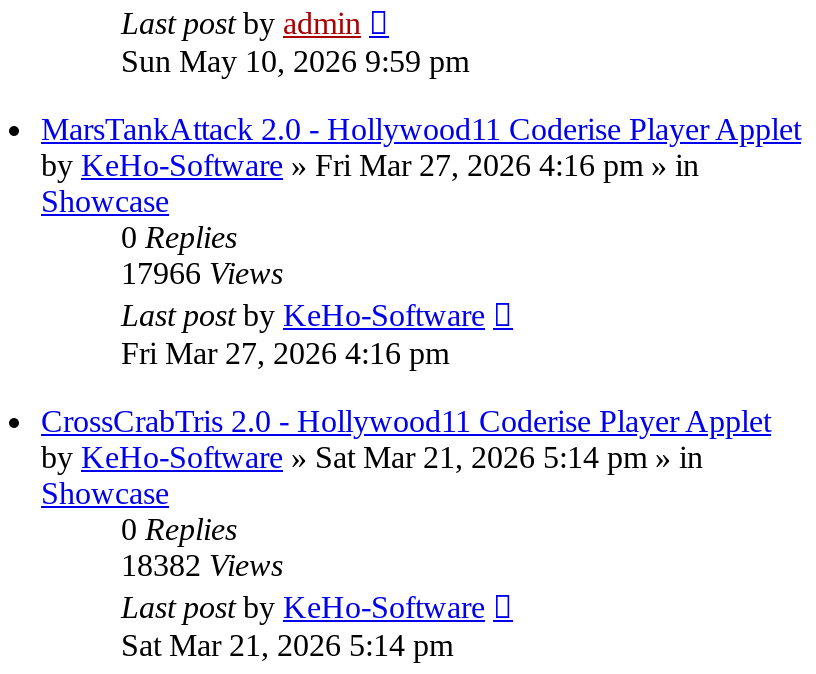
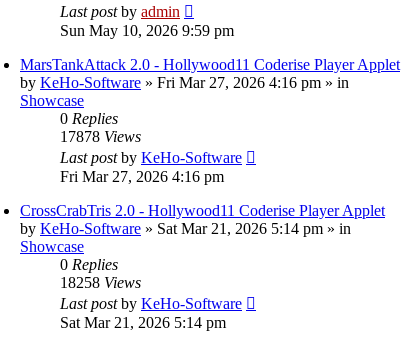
- 17966 Views
+ 17878 Views

- 18382 Views
+ 18258 Views
